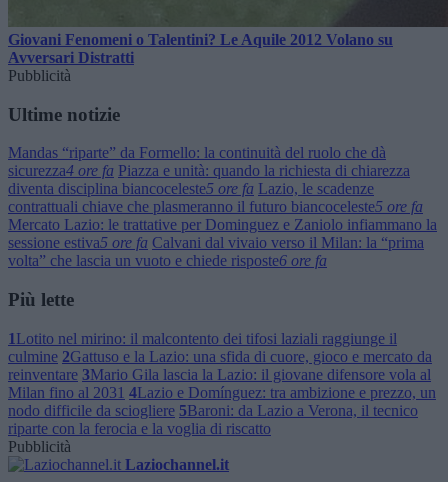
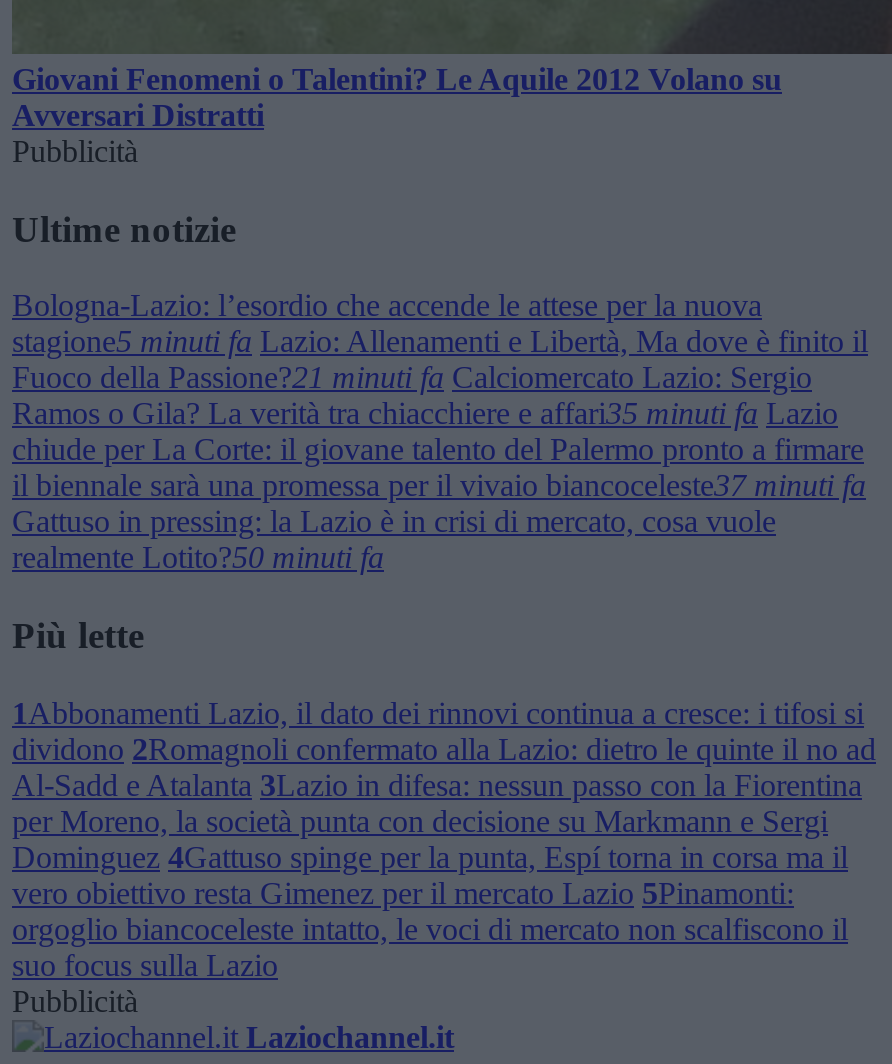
- Mandas “riparte” da Formello: la continuità del ruolo che dà
- sicurezza4 ore fa Piazza e unità: quando la richiesta di chiarezza
- diventa disciplina biancoceleste5 ore fa Lazio, le scadenze
- contrattuali chiave che plasmeranno il futuro biancoceleste5 ore fa
- Mercato Lazio: le trattative per Dominguez e Zaniolo infiammano la
- sessione estiva5 ore fa Calvani dal vivaio verso il Milan: la “prima
- volta” che lascia un vuoto e chiede risposte6 ore fa
+ Bologna-Lazio: l’esordio che accende le attese per la nuova
+ stagione5 minuti fa Lazio: Allenamenti e Libertà, Ma dove è finito il
+ Fuoco della Passione?21 minuti fa Calciomercato Lazio: Sergio
+ Ramos o Gila? La verità tra chiacchiere e affari35 minuti fa Lazio
+ chiude per La Corte: il giovane talento del Palermo pronto a firmare
+ il biennale sarà una promessa per il vivaio biancoceleste37 minuti fa
+ Gattuso in pressing: la Lazio è in crisi di mercato, cosa vuole
+ realmente Lotito?50 minuti fa

- 1 Lotito nel mirino: il malcontento dei tifosi laziali raggiunge il
- culmine 2Gattuso e la Lazio: una sfida di cuore, gioco e mercato da
- reinventare 3Mario Gila lascia la Lazio: il giovane difensore vola al
- Milan fino al 2031 4Lazio e Domínguez: tra ambizione e prezzo, un
- nodo difficile da sciogliere 5Baroni: da Lazio a Verona, il tecnico
- riparte con la ferocia e la voglia di riscatto
+ 1 Abbonamenti Lazio, il dato dei rinnovi continua a cresce: i tifosi si
+ dividono 2Romagnoli confermato alla Lazio: dietro le quinte il no ad
+ Al-Sadd e Atalanta 3Lazio in difesa: nessun passo con la Fiorentina
+ per Moreno, la società punta con decisione su Markmann e Sergi
+ Dominguez 4Gattuso spinge per la punta, Espí torna in corsa ma il
+ vero obiettivo resta Gimenez per il mercato Lazio 5Pinamonti:
+ orgoglio biancoceleste intatto, le voci di mercato non scalfiscono il
+ suo focus sulla Lazio
